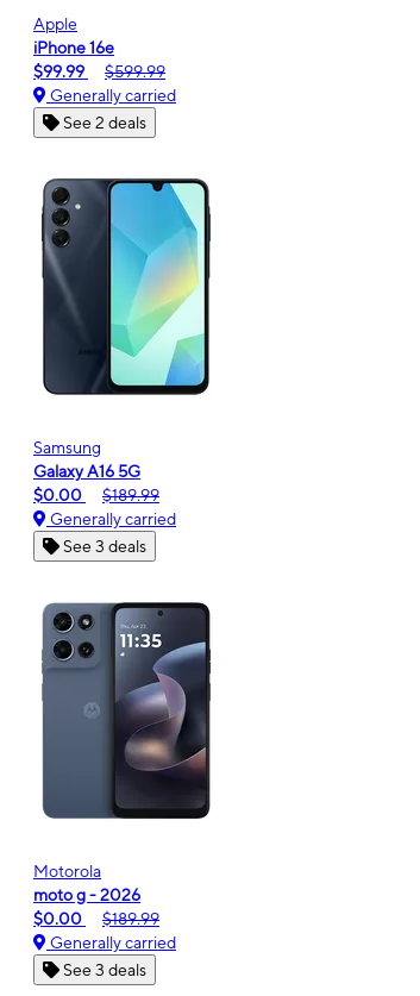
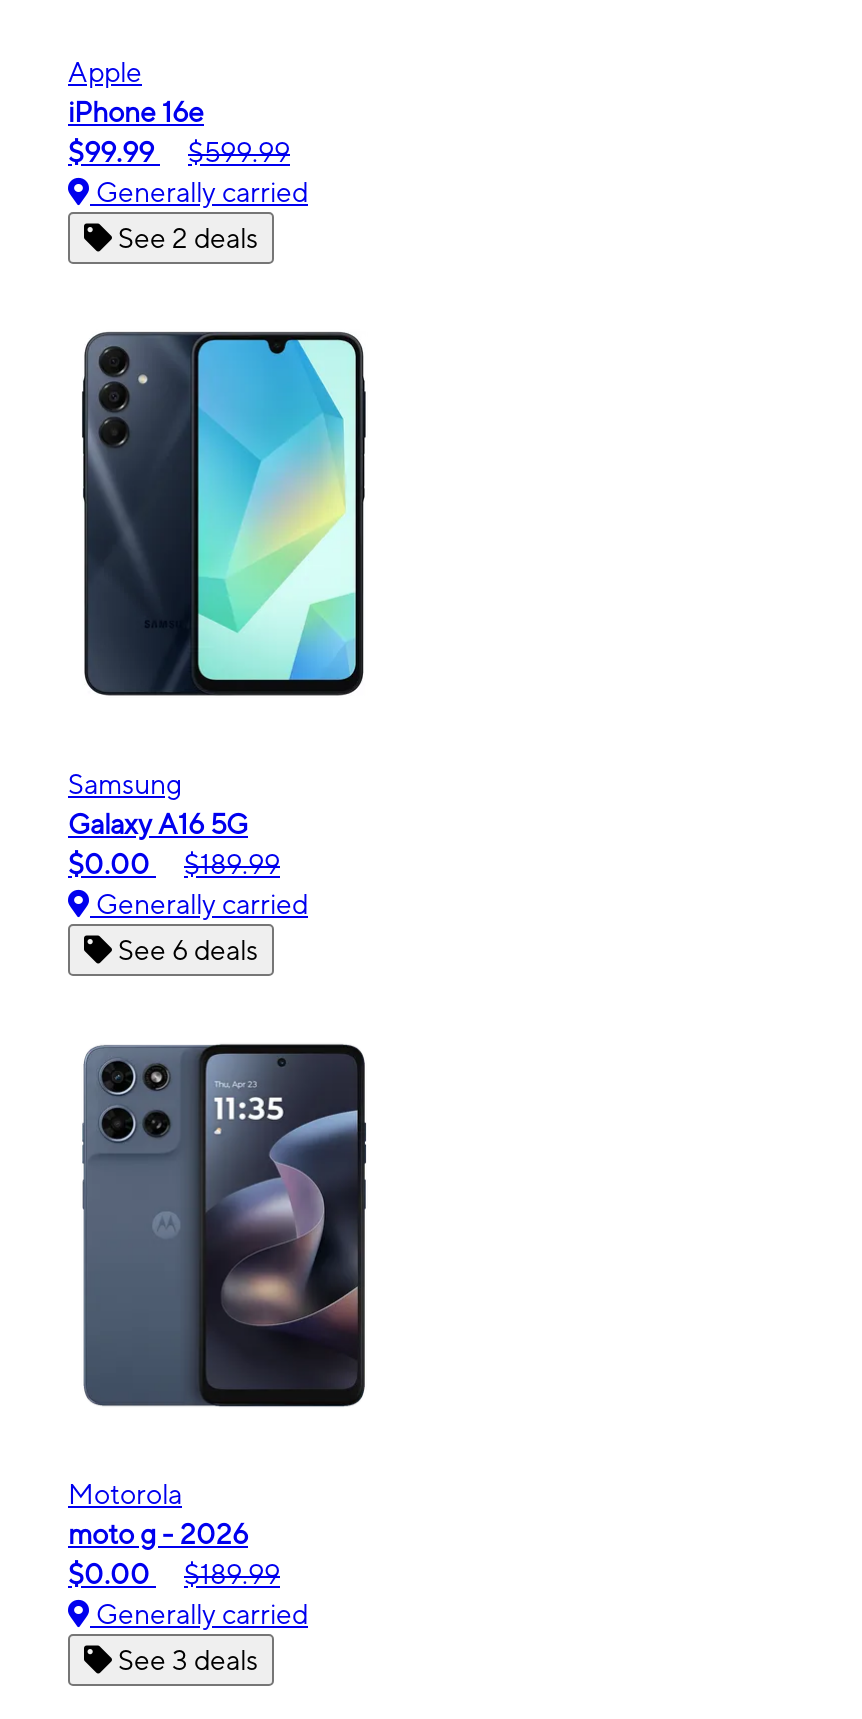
- See 3 deals
+ See 6 deals
